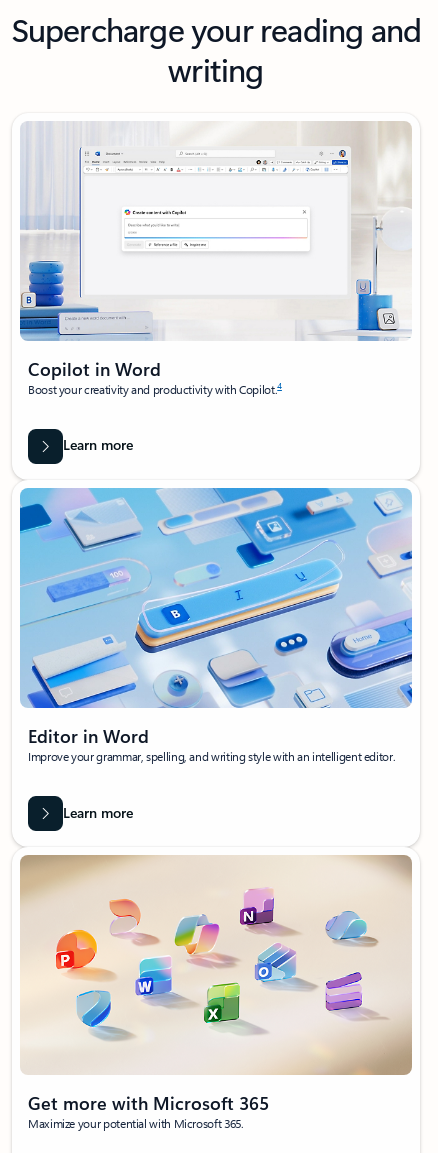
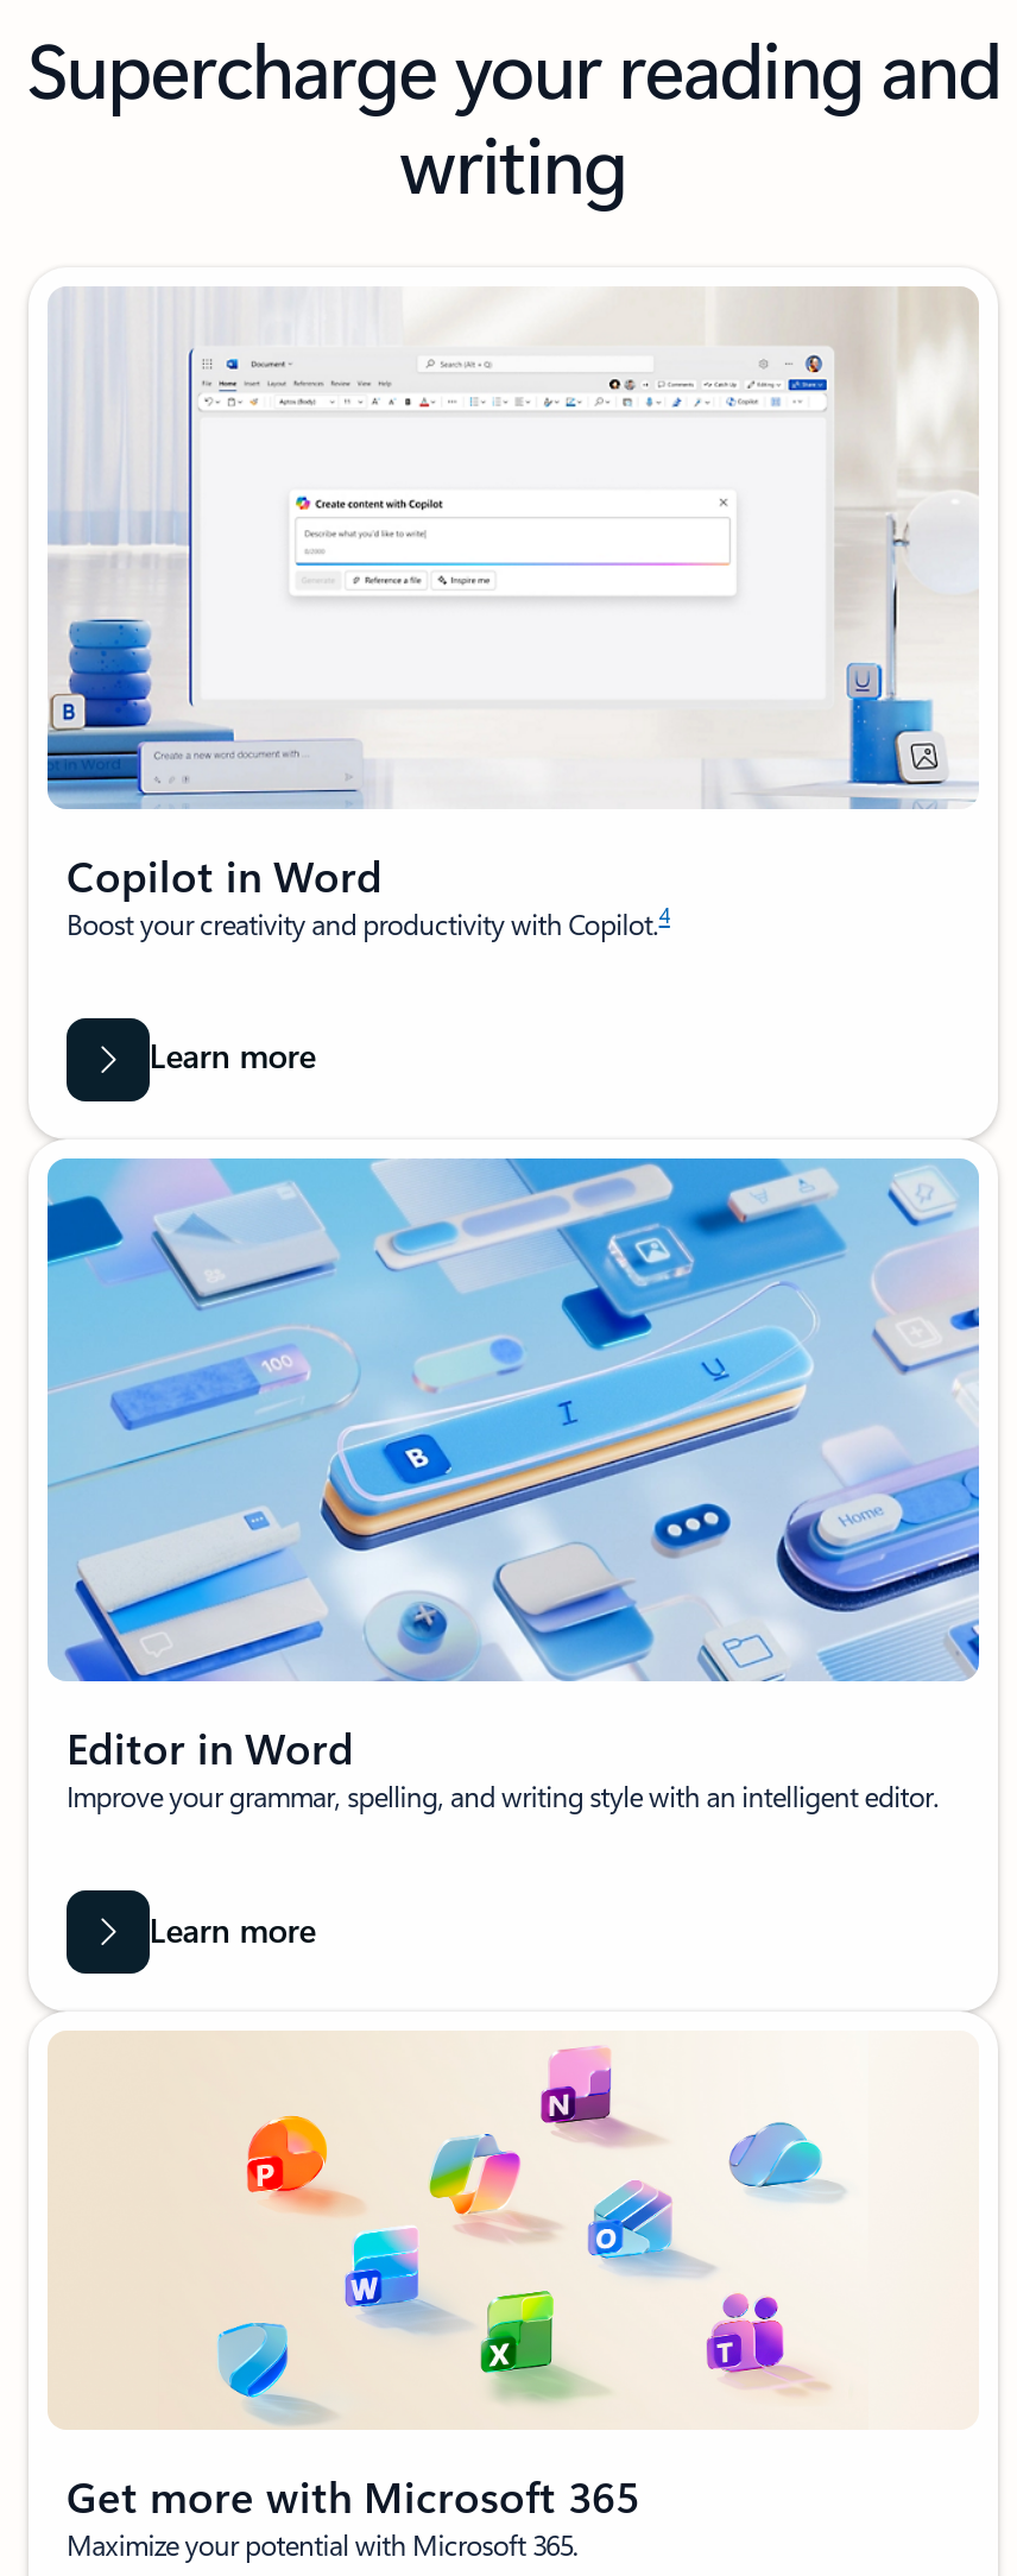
- [image]
+ [image]
